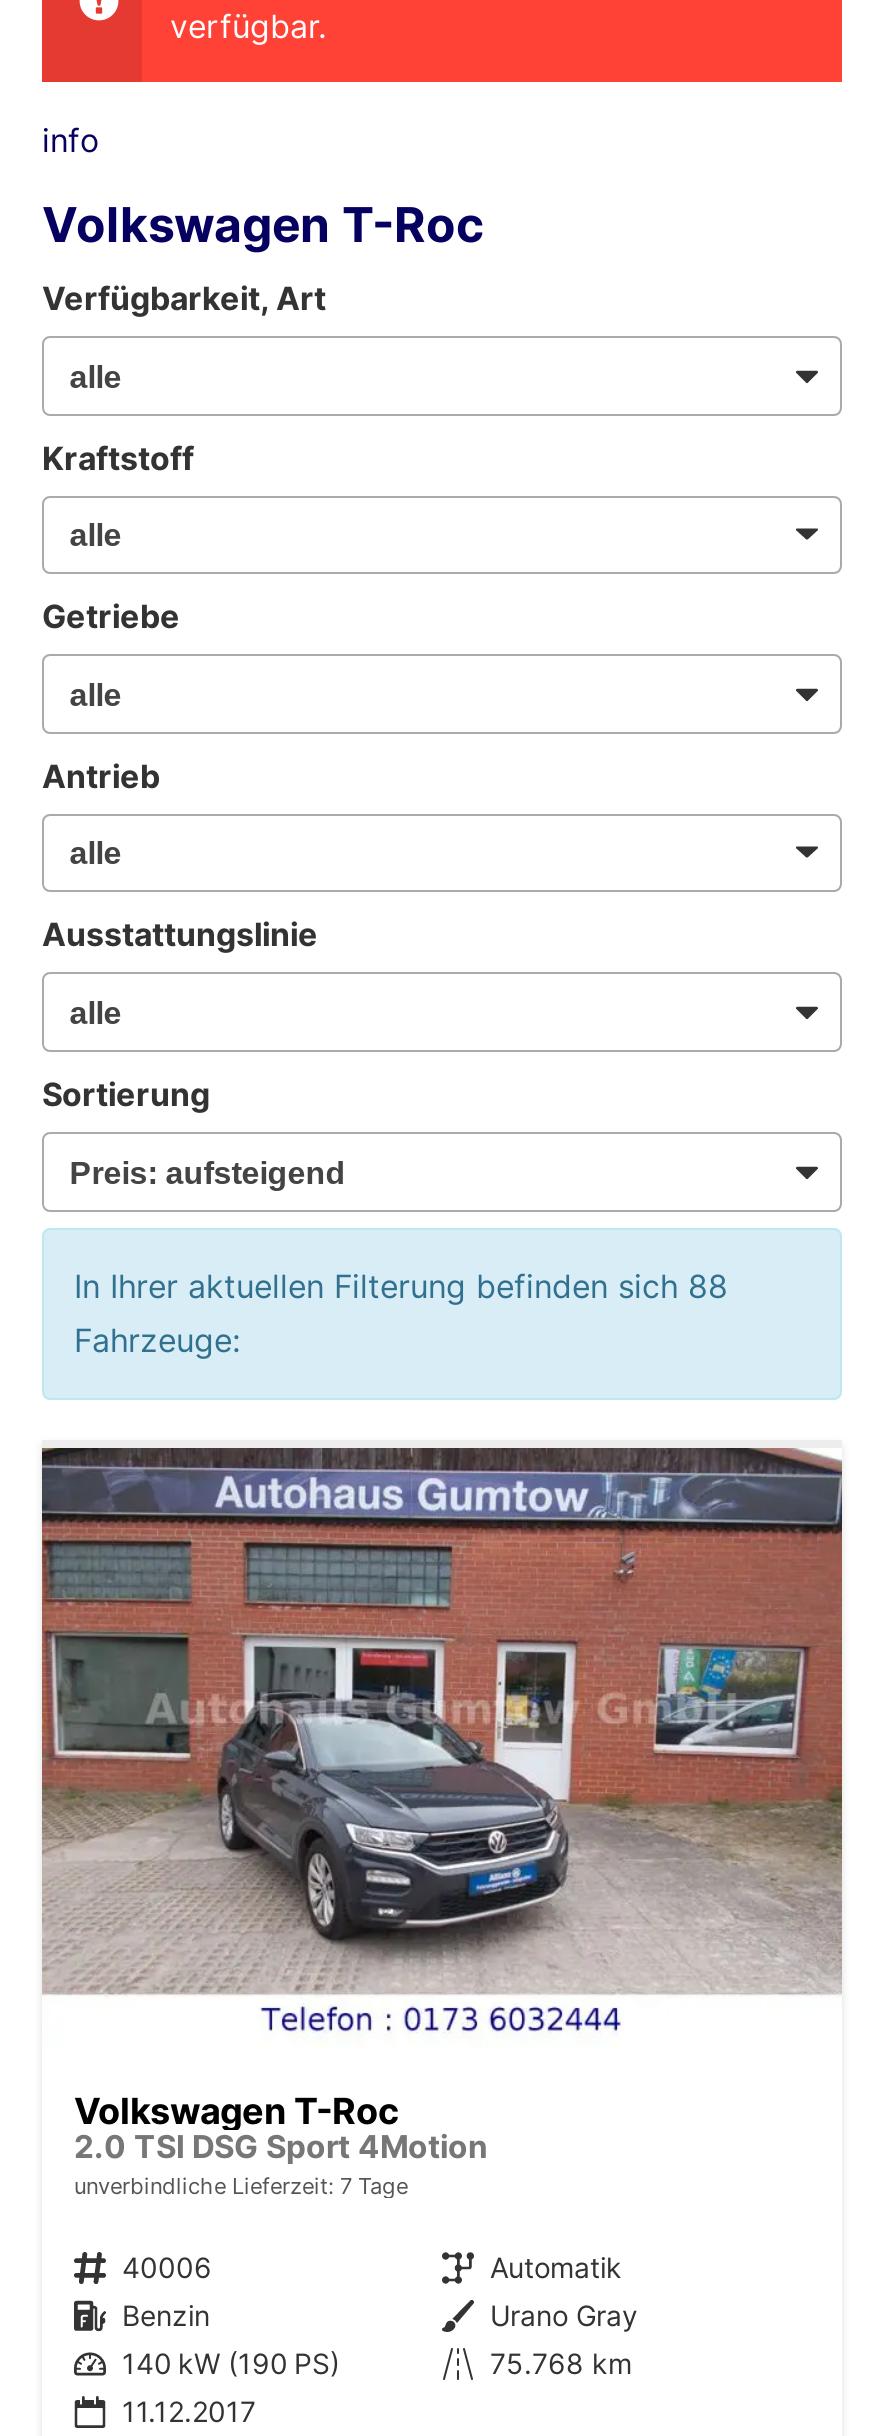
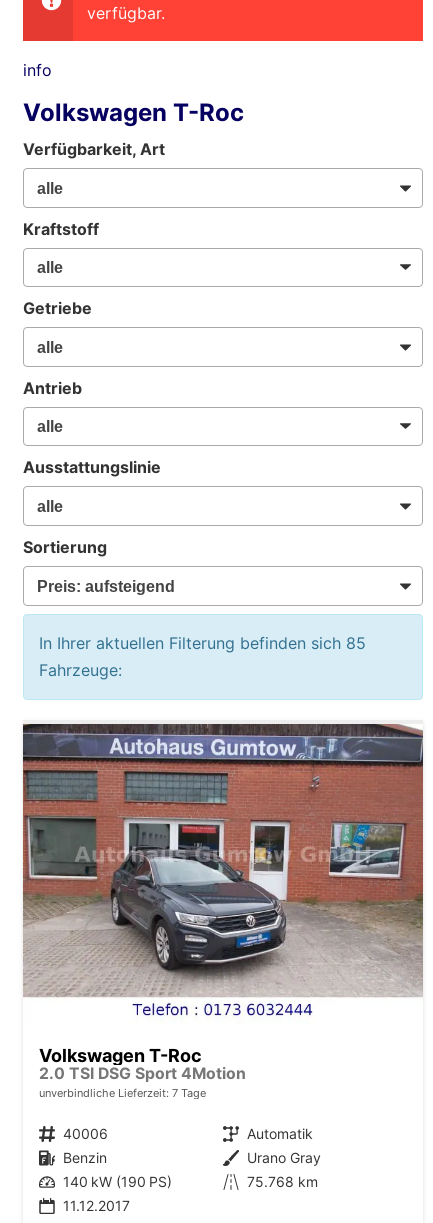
- In Ihrer aktuellen Filterung befinden sich 88
+ In Ihrer aktuellen Filterung befinden sich 85
